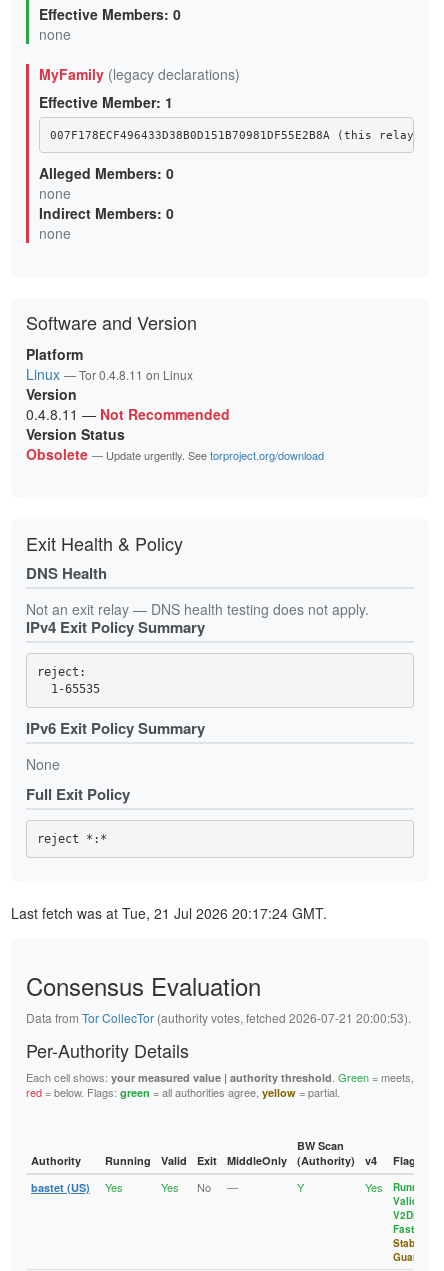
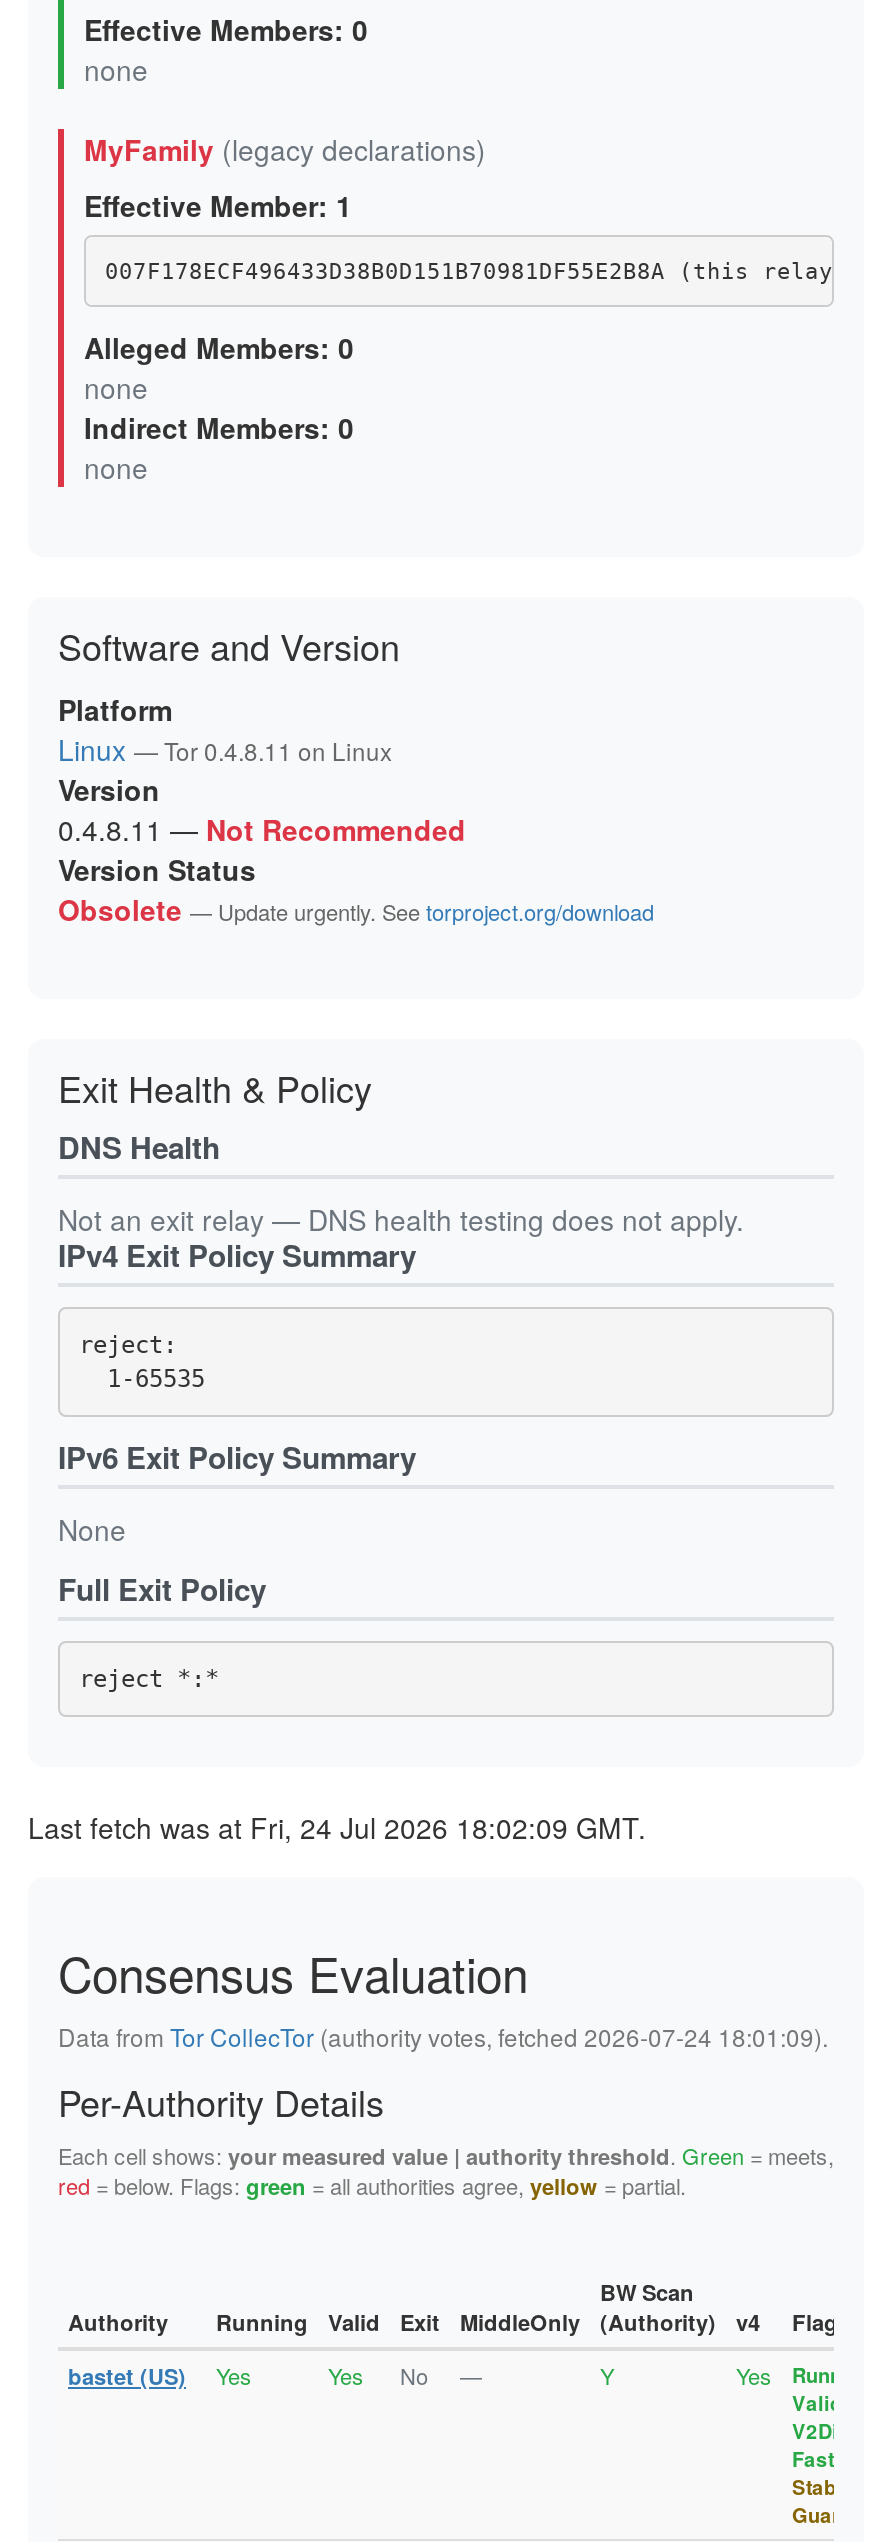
- Last fetch was at Tue, 21 Jul 2026 20:17:24 GMT.
+ Last fetch was at Fri, 24 Jul 2026 18:02:09 GMT.

- Data from Tor CollecTor (authority votes, fetched 2026-07-21 20:00:53).
+ Data from Tor CollecTor (authority votes, fetched 2026-07-24 18:01:09).
